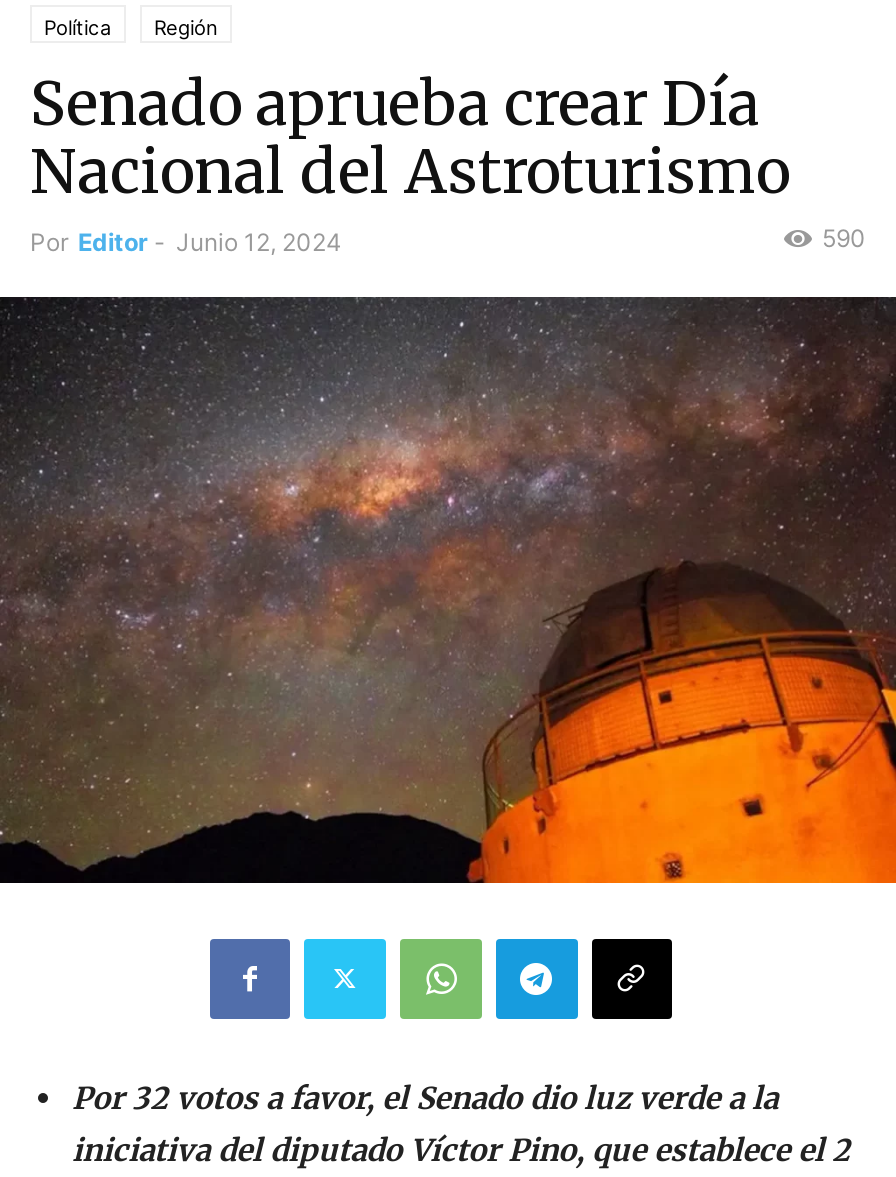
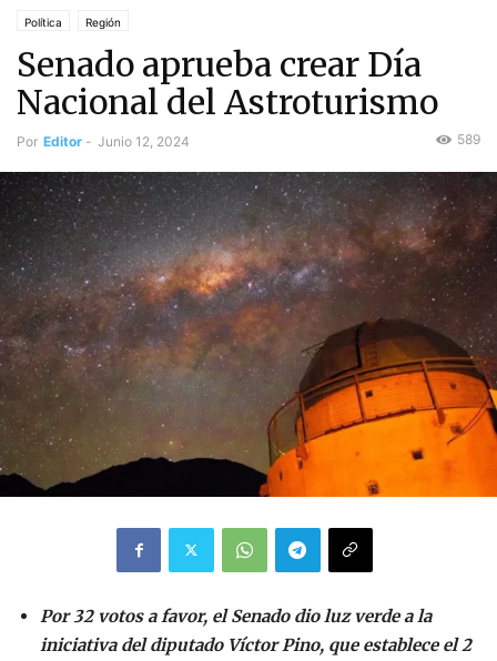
- 590
+ 589
